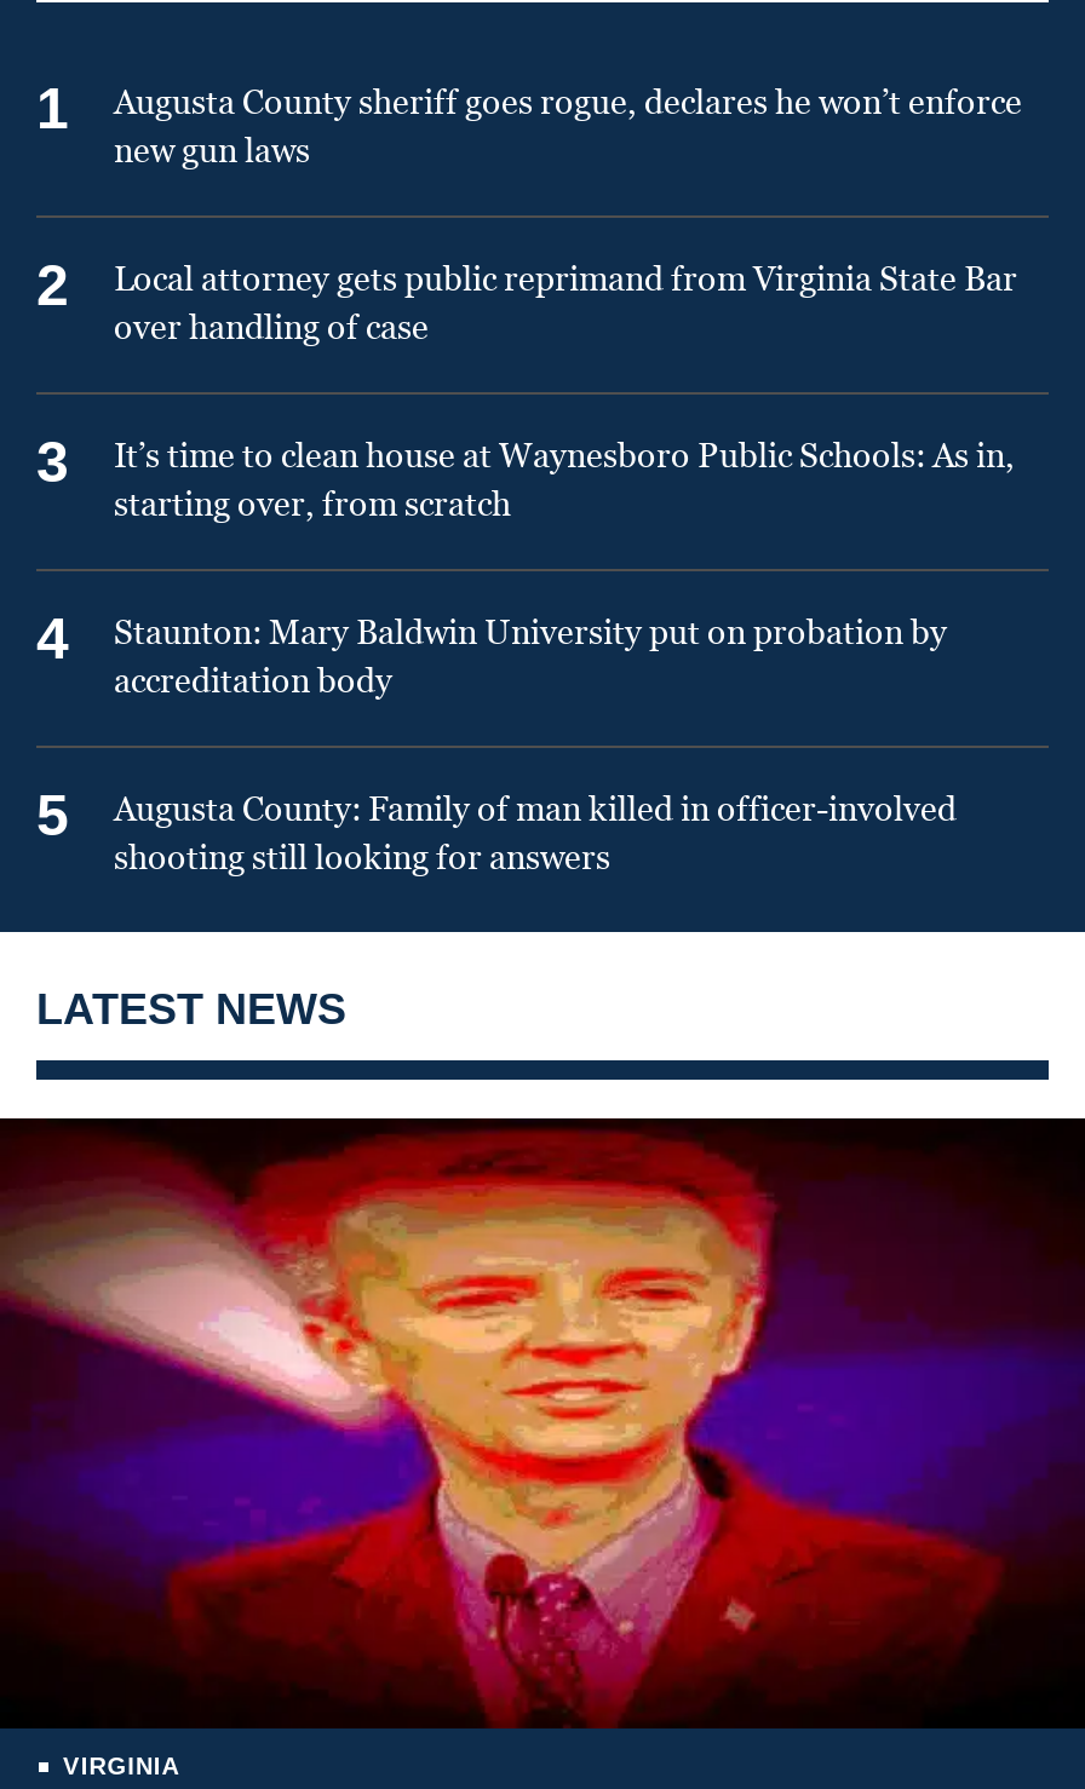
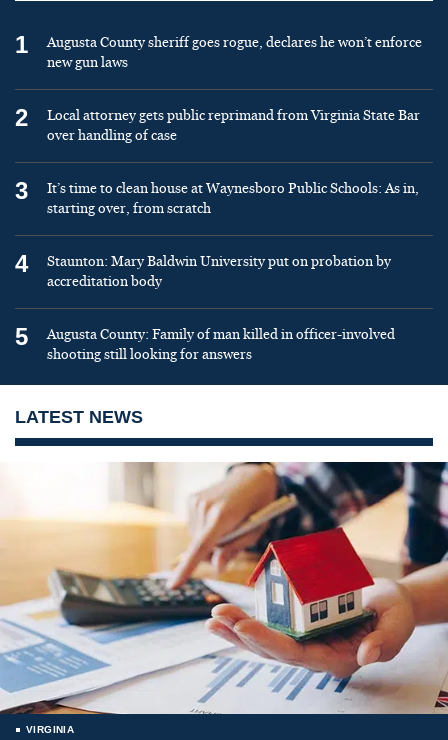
- [image]
+ [image]
